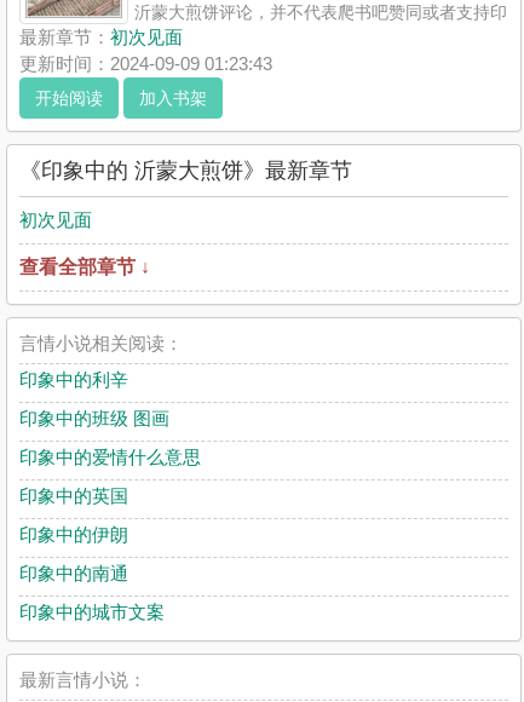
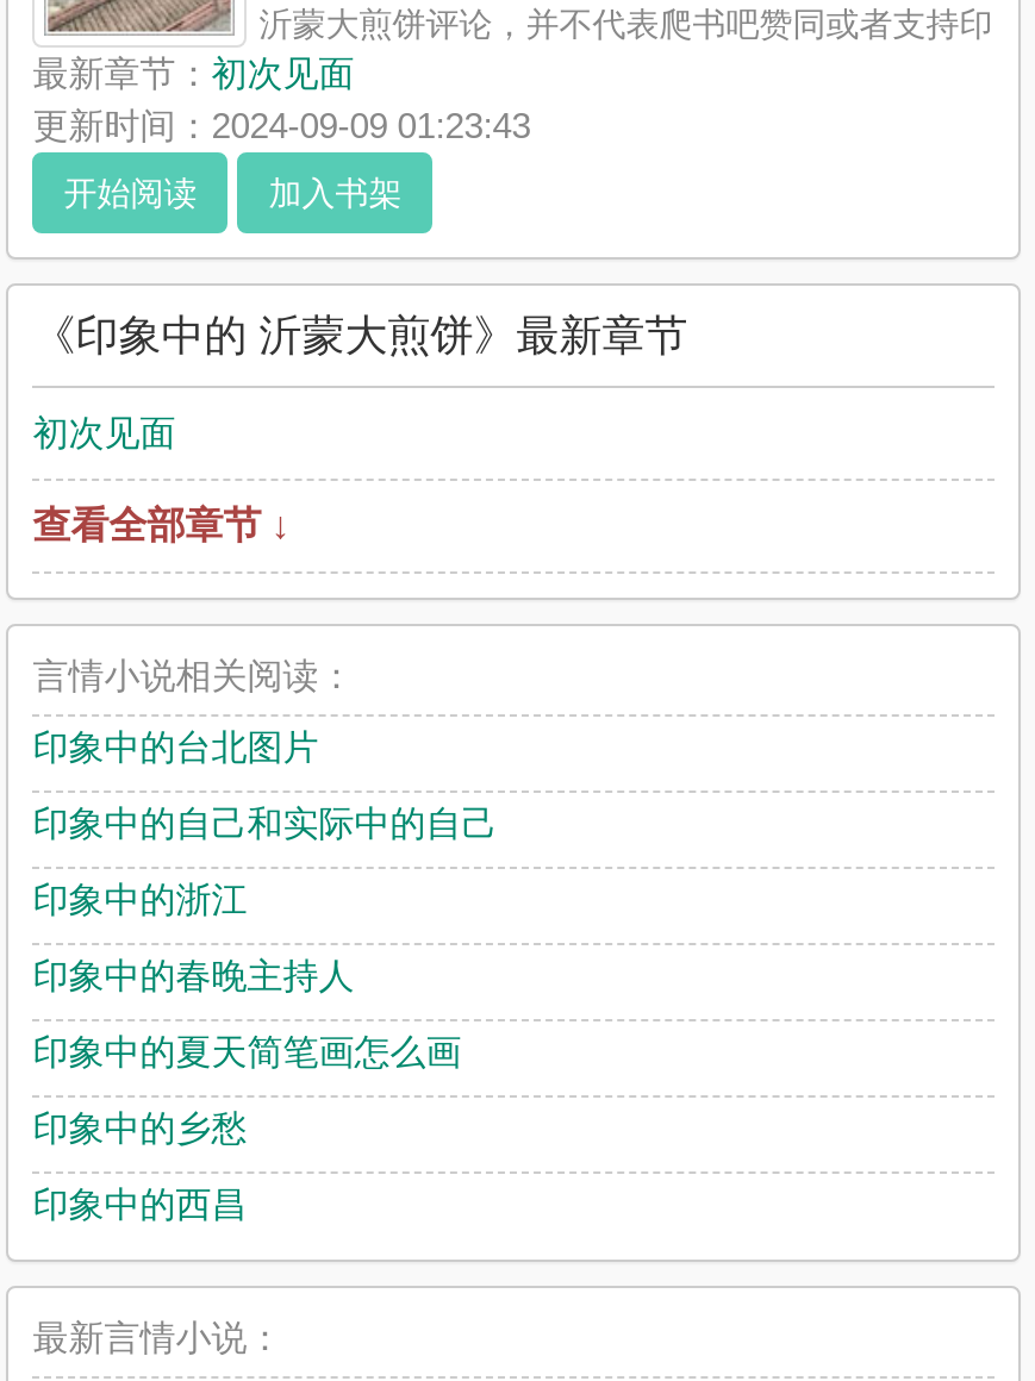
- 印象中的利辛
+ 印象中的台北图片

- 印象中的班级 图画
+ 印象中的自己和实际中的自己

- 印象中的爱情什么意思
+ 印象中的浙江

- 印象中的英国
+ 印象中的春晚主持人

- 印象中的伊朗
+ 印象中的夏天简笔画怎么画

- 印象中的南通
+ 印象中的乡愁

- 印象中的城市文案
+ 印象中的西昌
